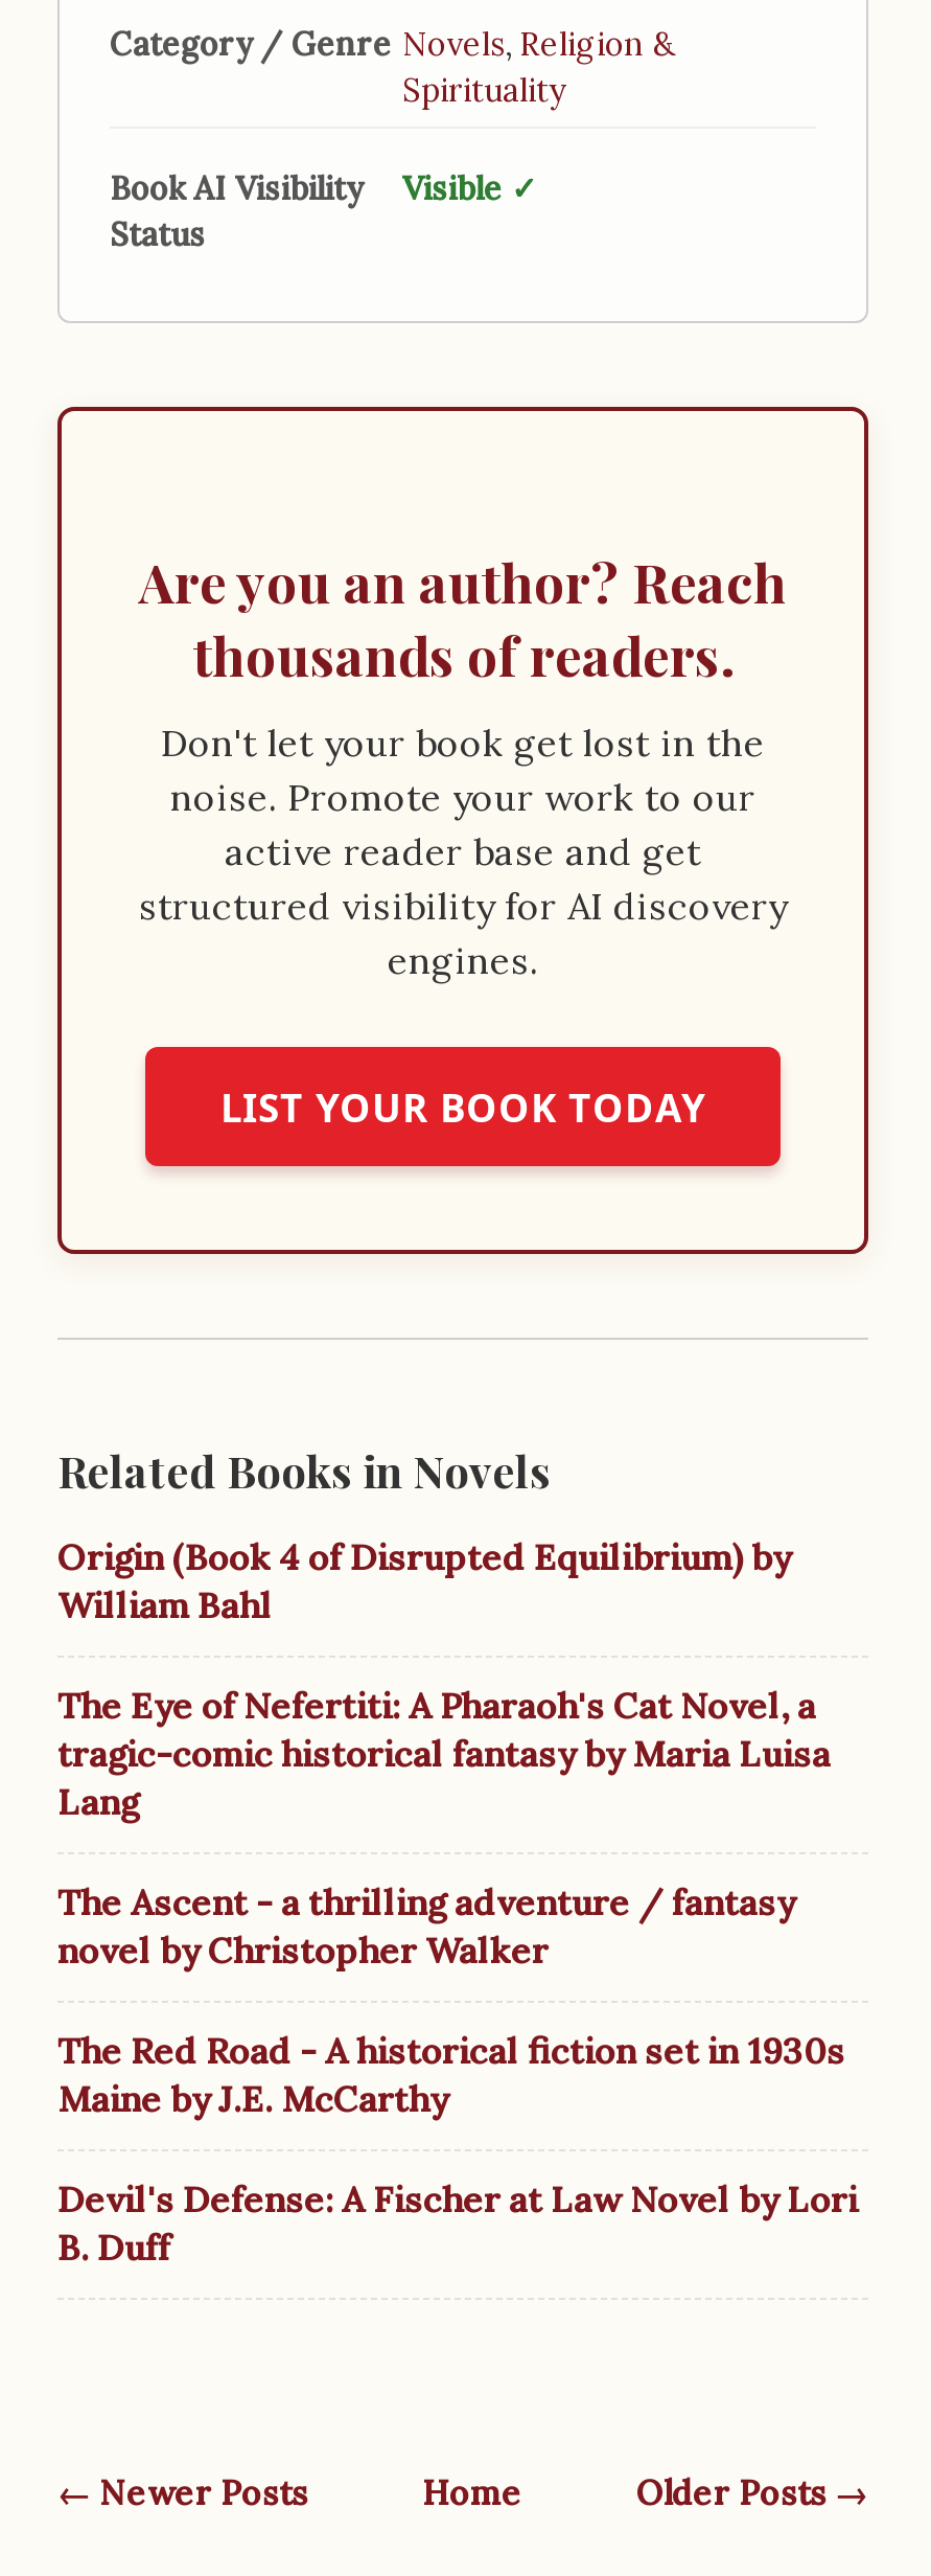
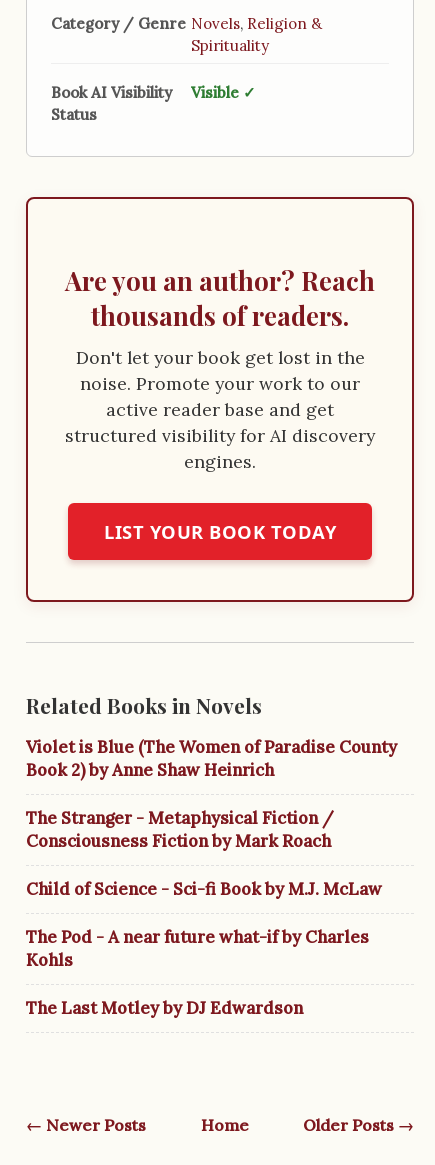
- Origin (Book 4 of Disrupted Equilibrium) by
- William Bahl
+ Violet is Blue (The Women of Paradise County
+ Book 2) by Anne Shaw Heinrich

- The Eye of Nefertiti: A Pharaoh's Cat Novel, a
- tragic-comic historical fantasy by Maria Luisa
- Lang
+ The Stranger - Metaphysical Fiction /
+ Consciousness Fiction by Mark Roach

- The Ascent - a thrilling adventure / fantasy
- novel by Christopher Walker
+ Child of Science - Sci-fi Book by M.J. McLaw

- The Red Road - A historical fiction set in 1930s
- Maine by J.E. McCarthy
+ The Pod - A near future what-if by Charles
+ Kohls

- Devil's Defense: A Fischer at Law Novel by Lori
- B. Duff
+ The Last Motley by DJ Edwardson
